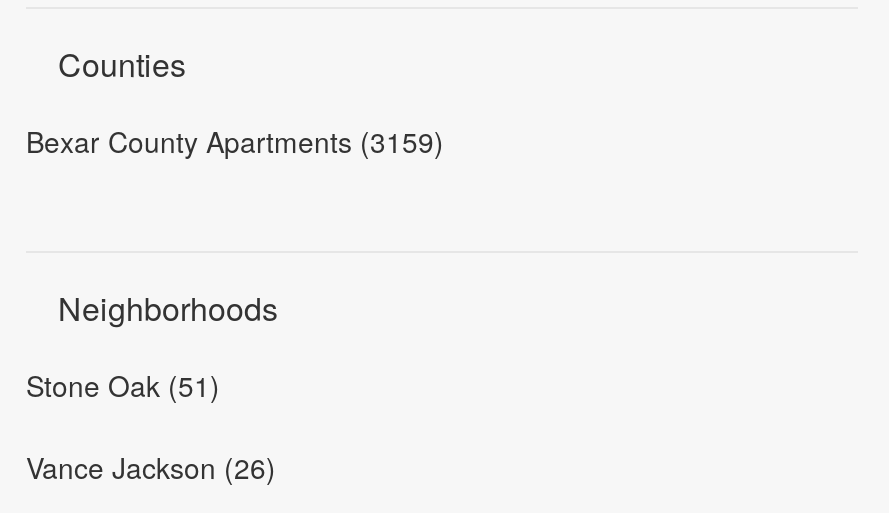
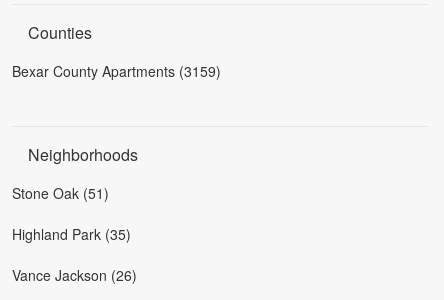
+ Highland Park (35)
